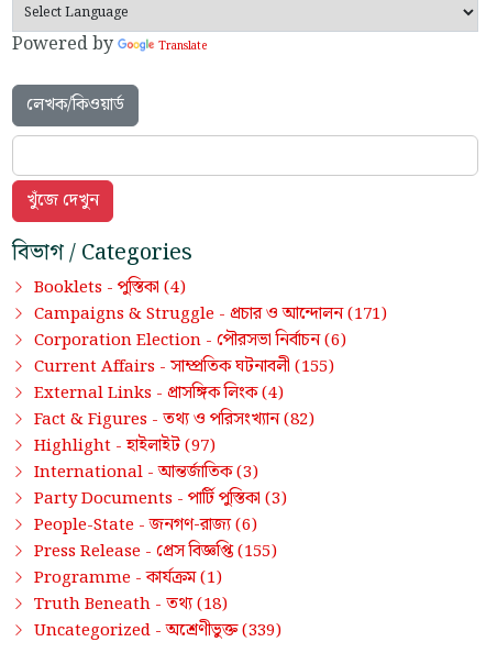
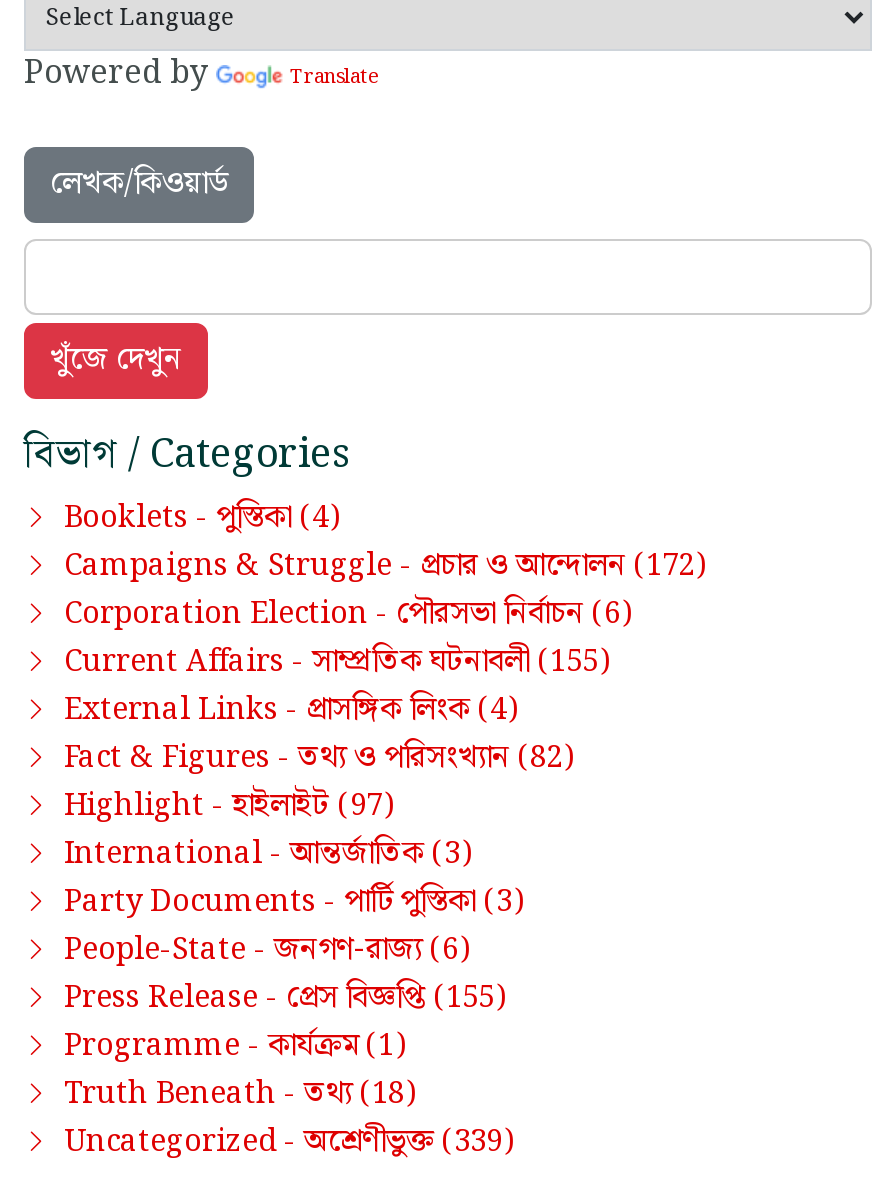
- Campaigns & Struggle - প্রচার ও আন্দোলন (171)
+ Campaigns & Struggle - প্রচার ও আন্দোলন (172)
